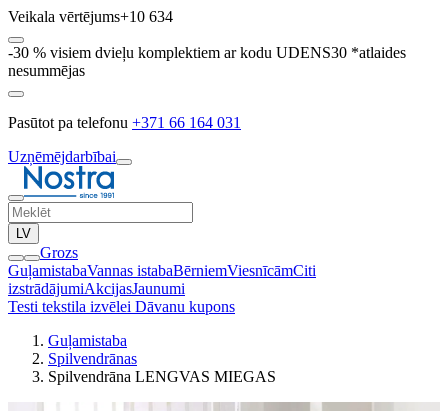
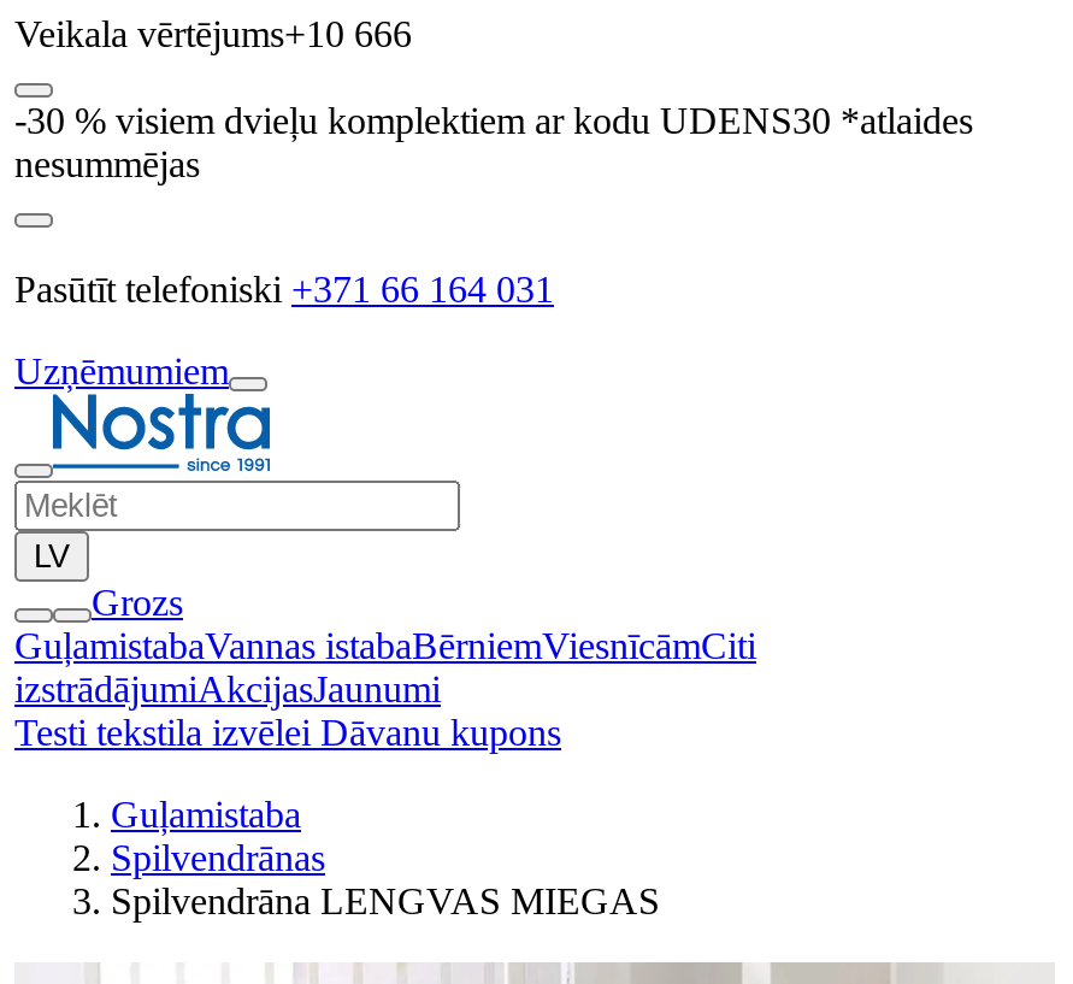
- Veikala vērtējums+10 634
+ Veikala vērtējums+10 666

- Pasūtot pa telefonu +371 66 164 031
+ Pasūtīt telefoniski +371 66 164 031

- Uzņēmējdarbībai
+ Uzņēmumiem
